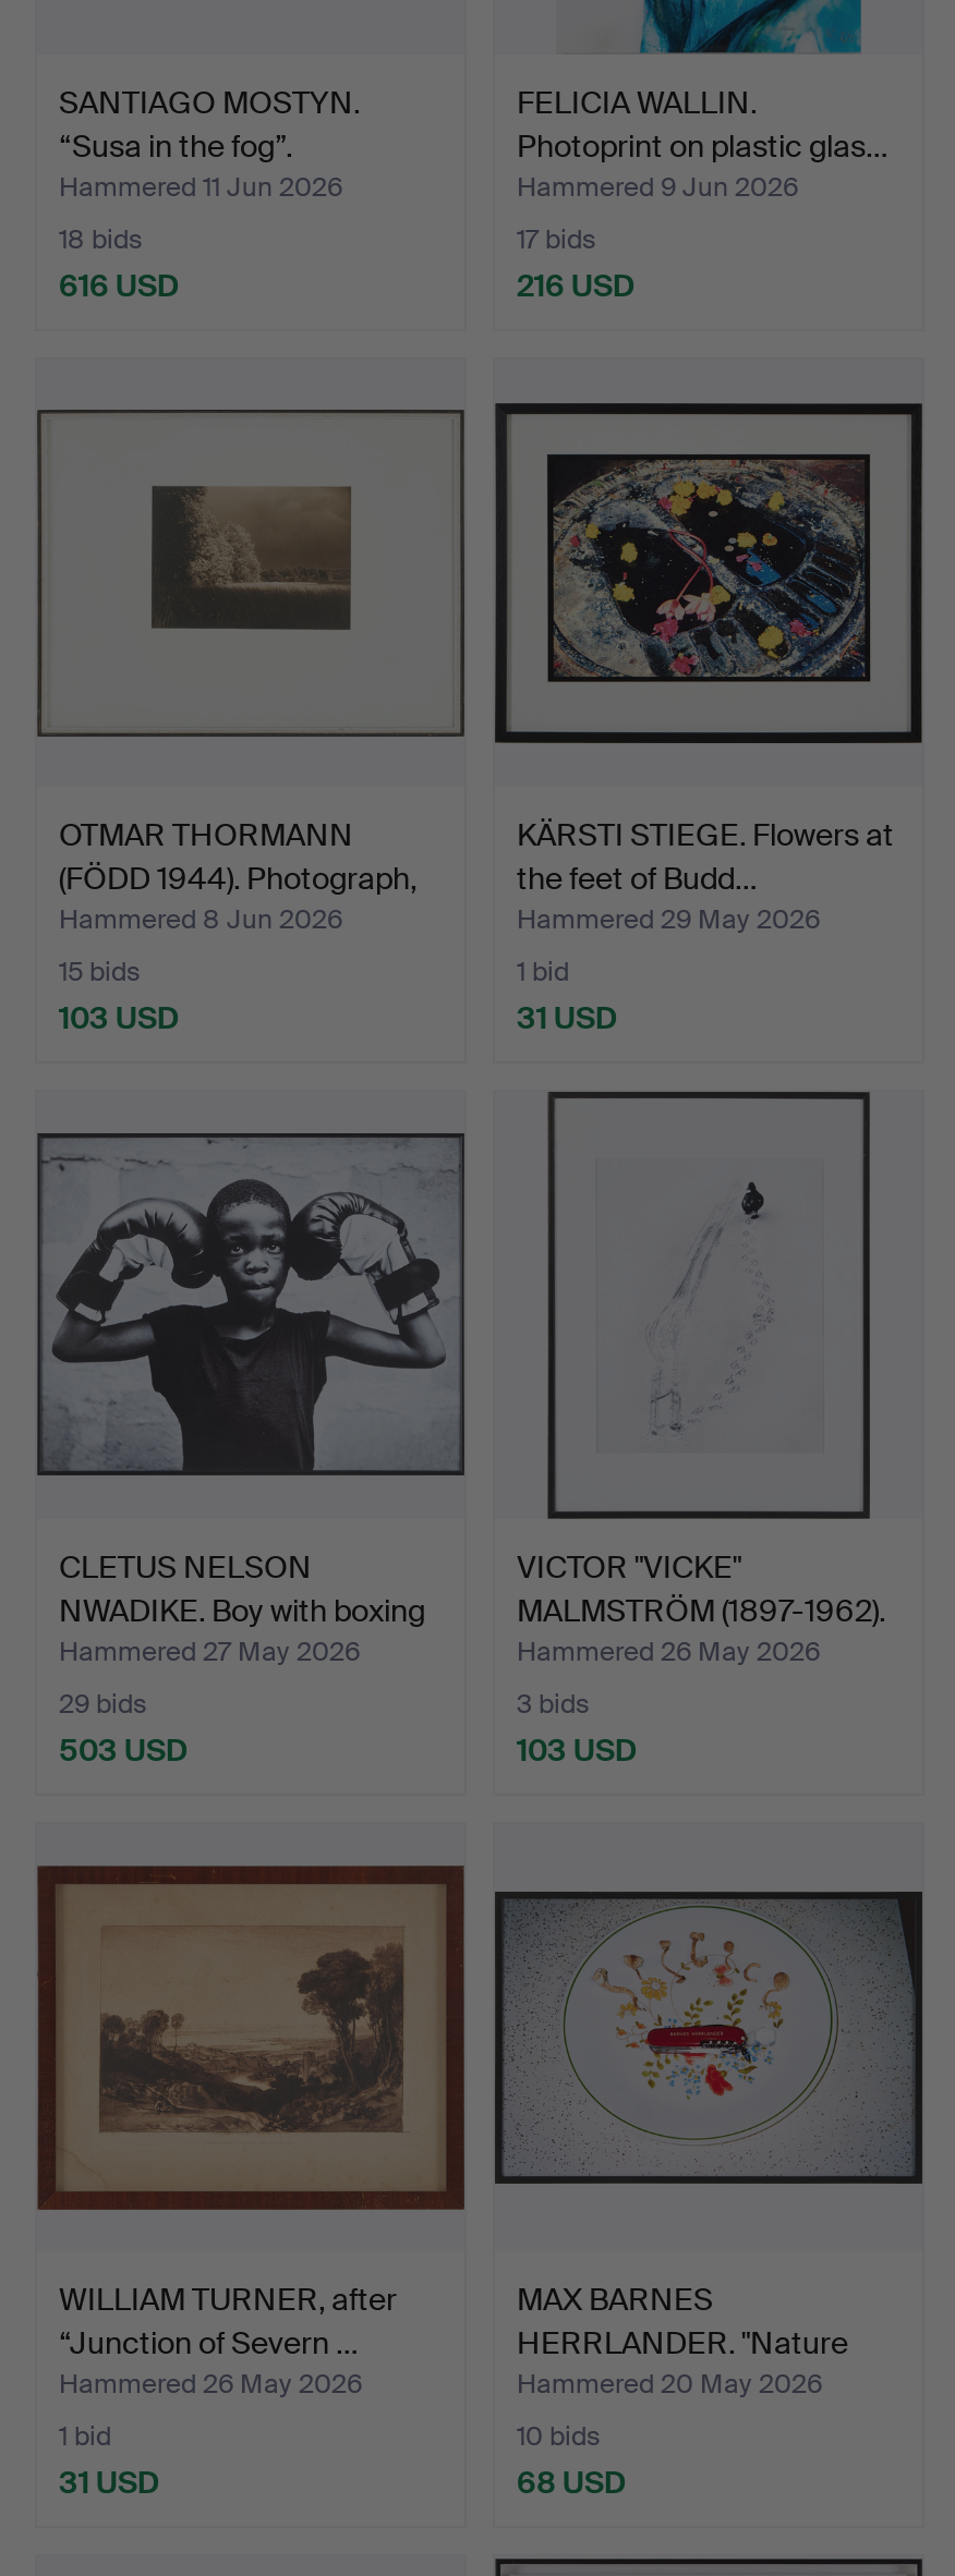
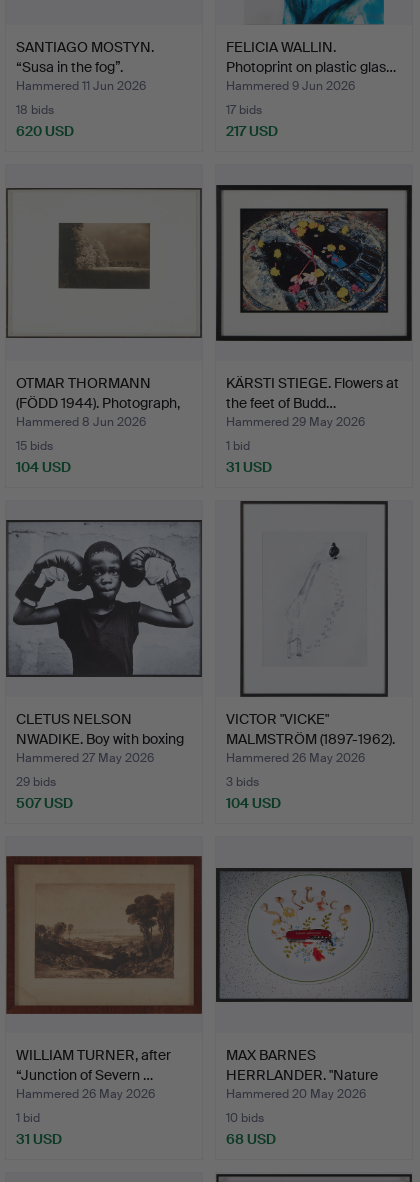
- 616 USD
+ 620 USD

- 216 USD
+ 217 USD

- 103 USD
+ 104 USD

- 503 USD
+ 507 USD

- 103 USD
+ 104 USD
